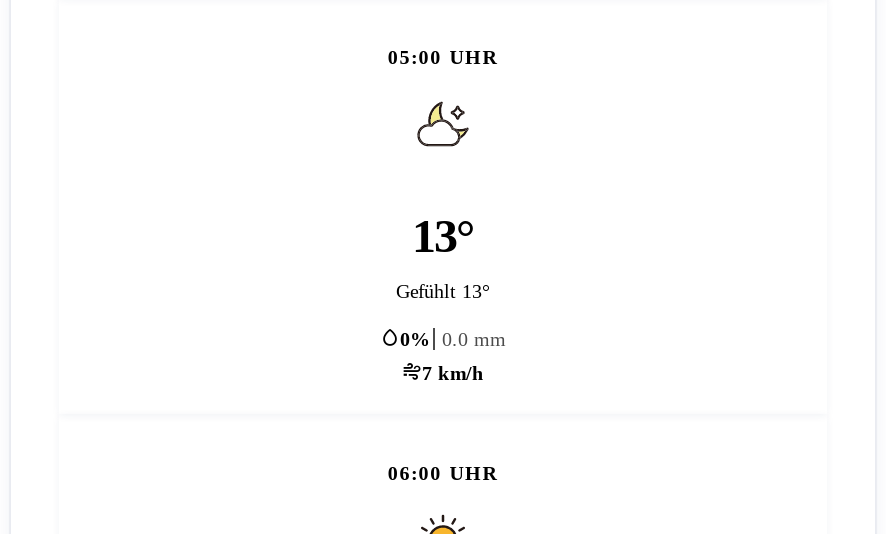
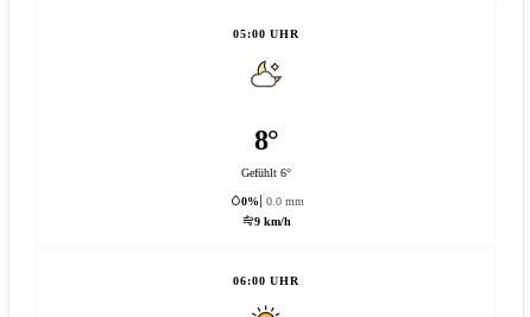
- 13°
+ 8°

- Gefühlt 13°
+ Gefühlt 6°

- 7 km/h
+ 9 km/h
